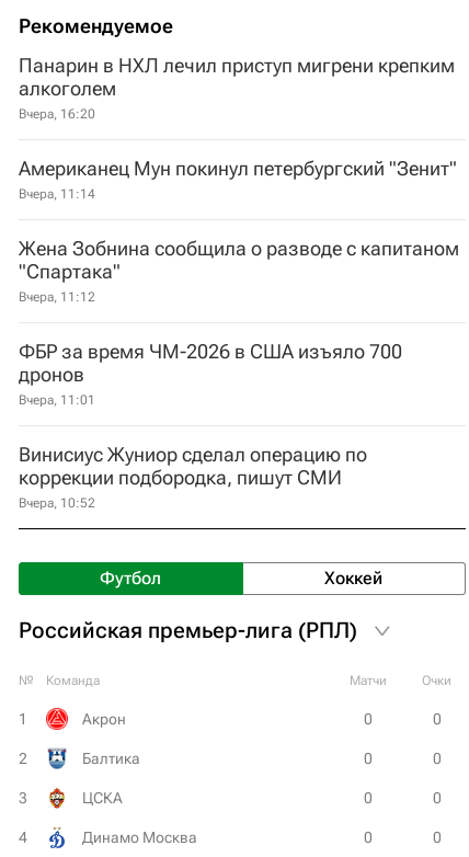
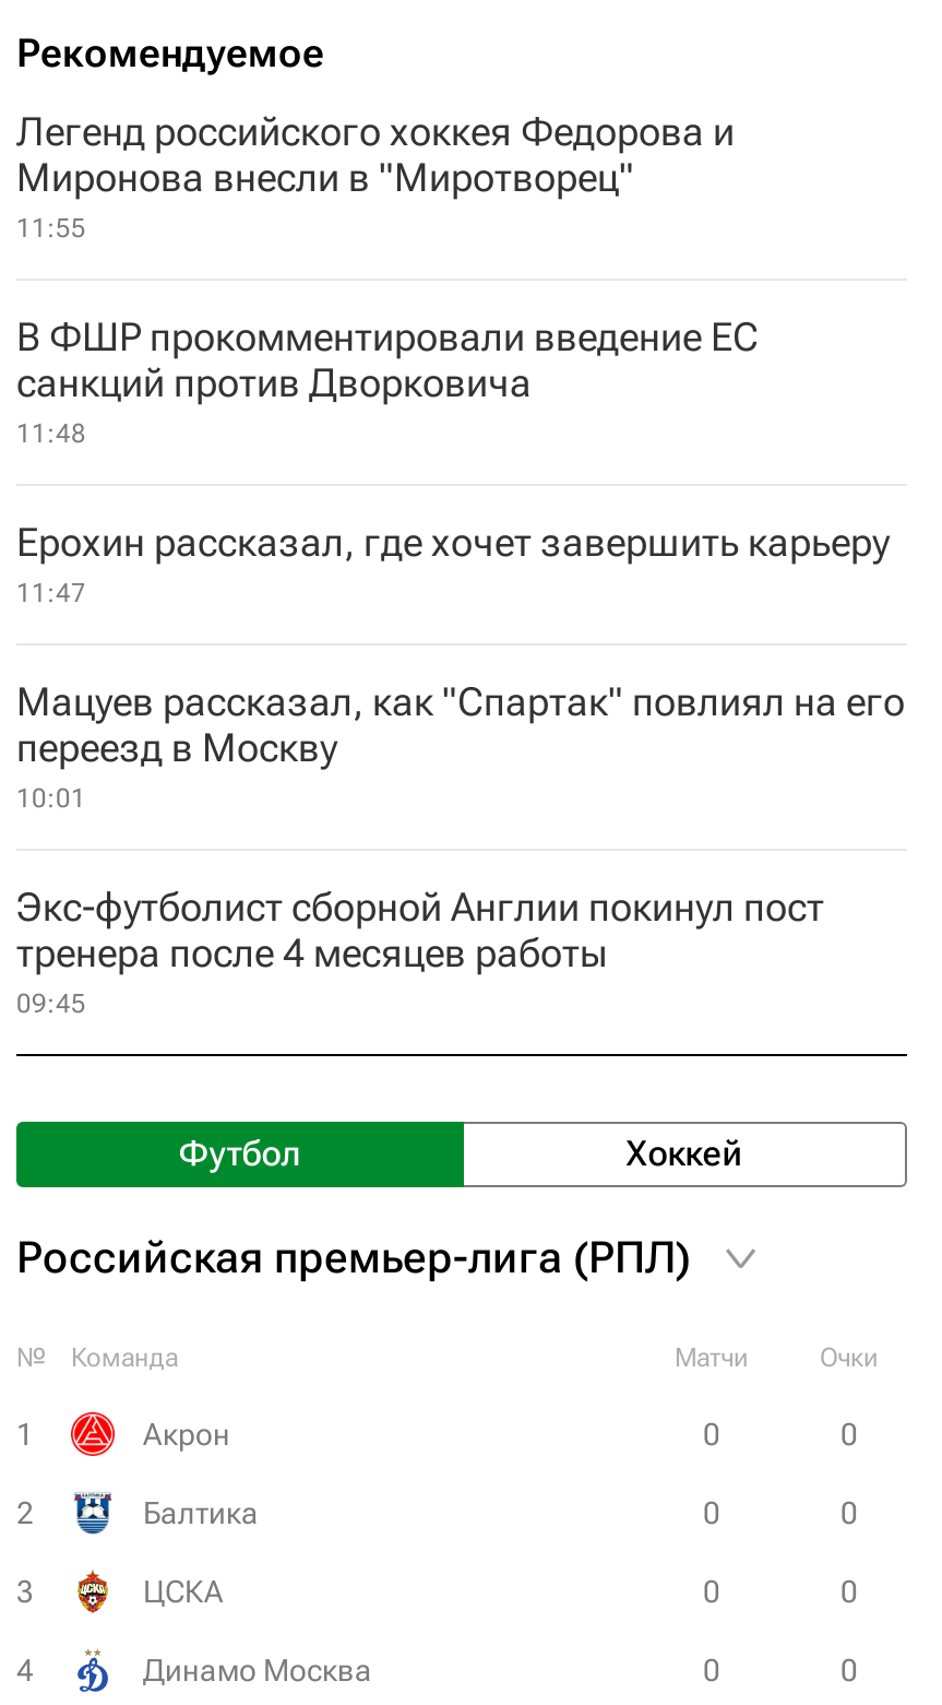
- Панарин в НХЛ лечил приступ мигрени крепким
- алкоголем
- Вчера, 16:20
+ Легенд российского хоккея Федорова и
+ Миронова внесли в "Миротворец"
+ 11:55

- Американец Мун покинул петербургский "Зенит"
- Вчера, 11:14
+ В ФШР прокомментировали введение ЕС
+ санкций против Дворковича
+ 11:48

- Жена Зобнина сообщила о разводе с капитаном
- "Спартака"
- Вчера, 11:12
+ Ерохин рассказал, где хочет завершить карьеру
+ 11:47

- ФБР за время ЧМ-2026 в США изъяло 700
- дронов
- Вчера, 11:01
+ Мацуев рассказал, как "Спартак" повлиял на его
+ переезд в Москву
+ 10:01

- Винисиус Жуниор сделал операцию по
- коррекции подбородка, пишут СМИ
- Вчера, 10:52
+ Экс-футболист сборной Англии покинул пост
+ тренера после 4 месяцев работы
+ 09:45
